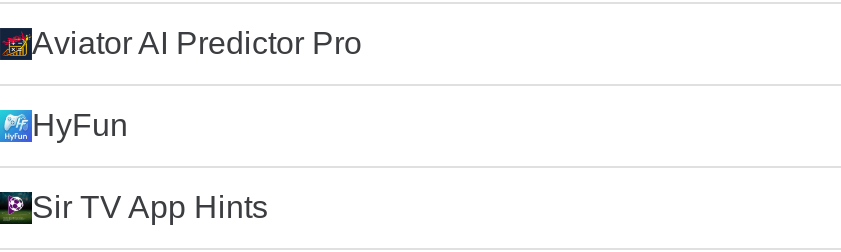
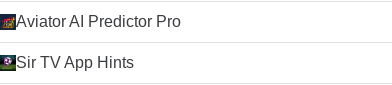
- HyFun
